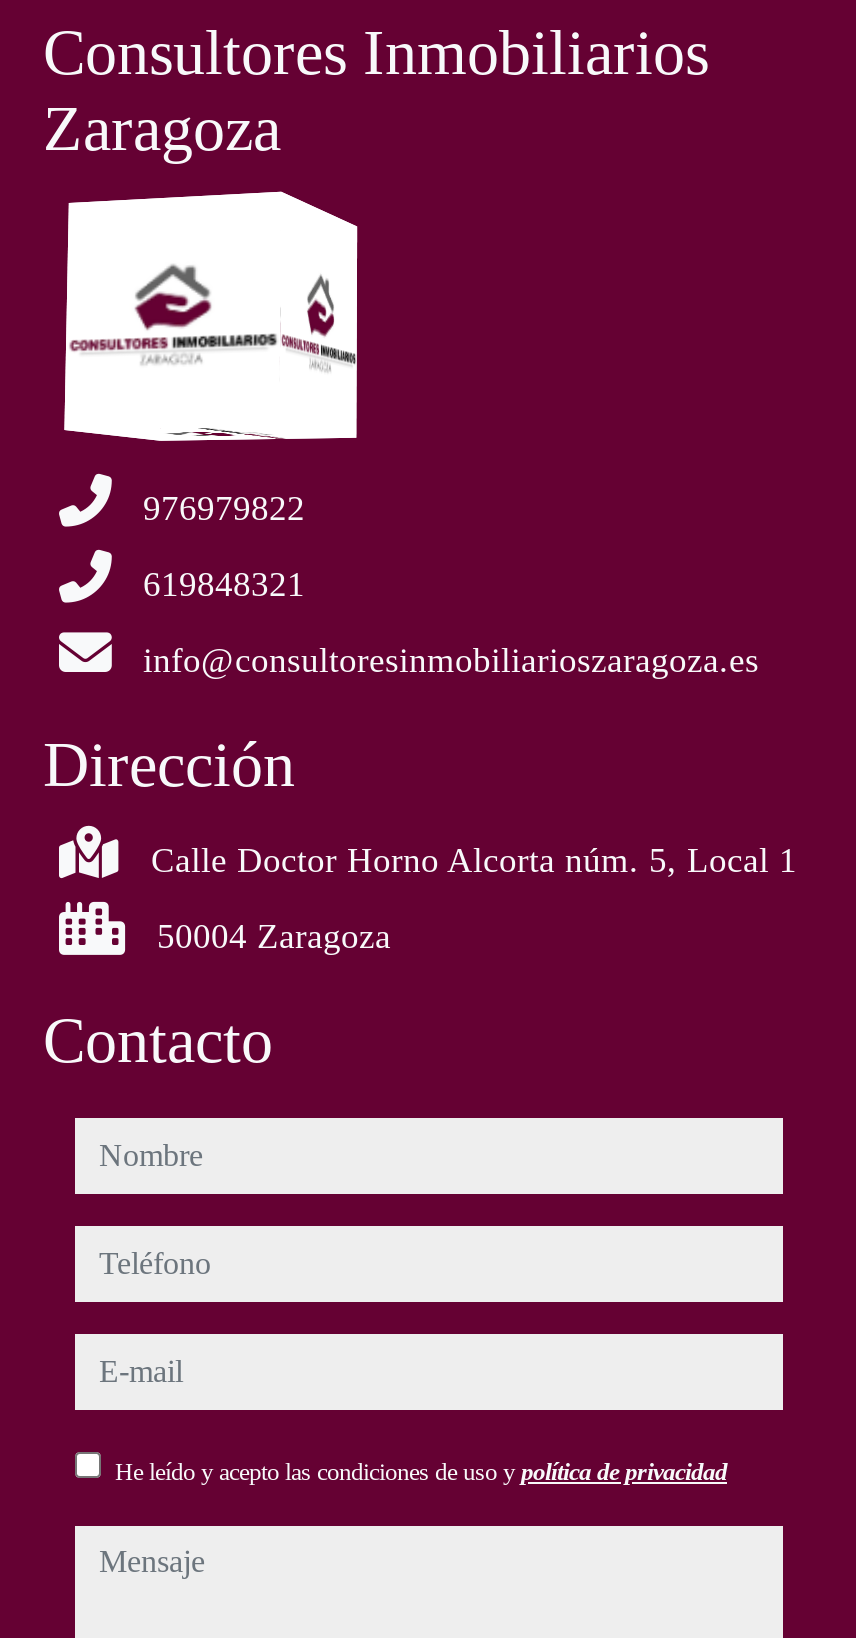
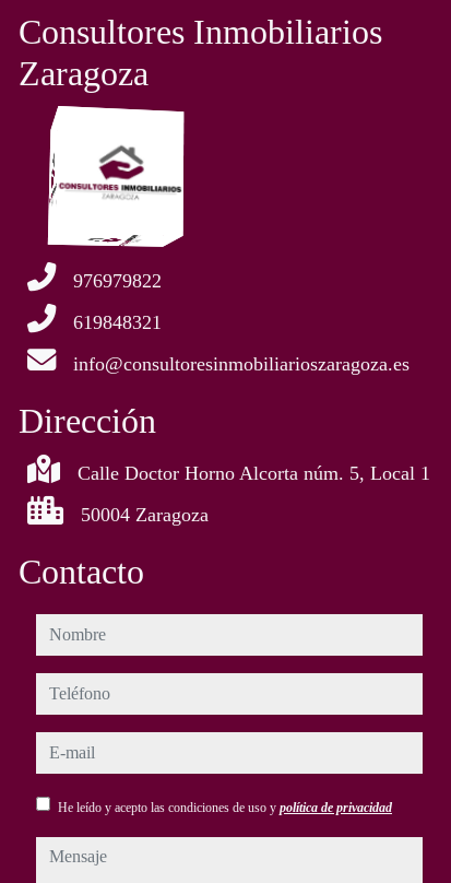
- [image]
+ [image]
